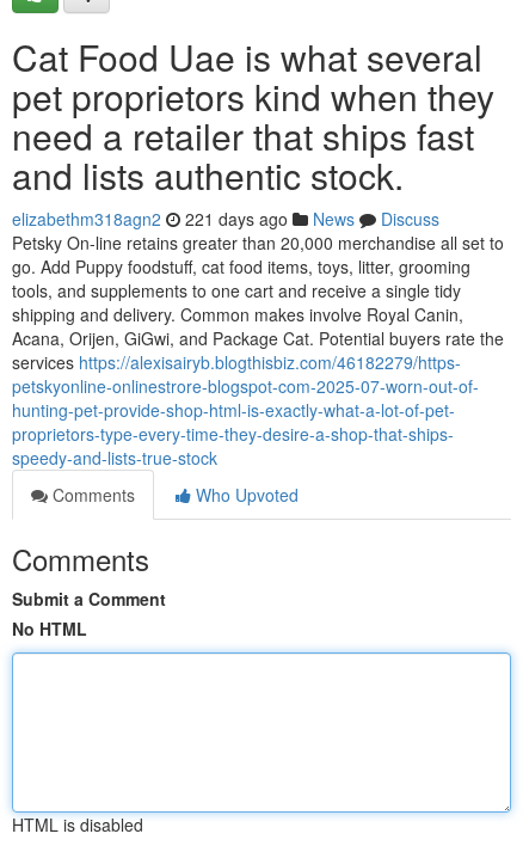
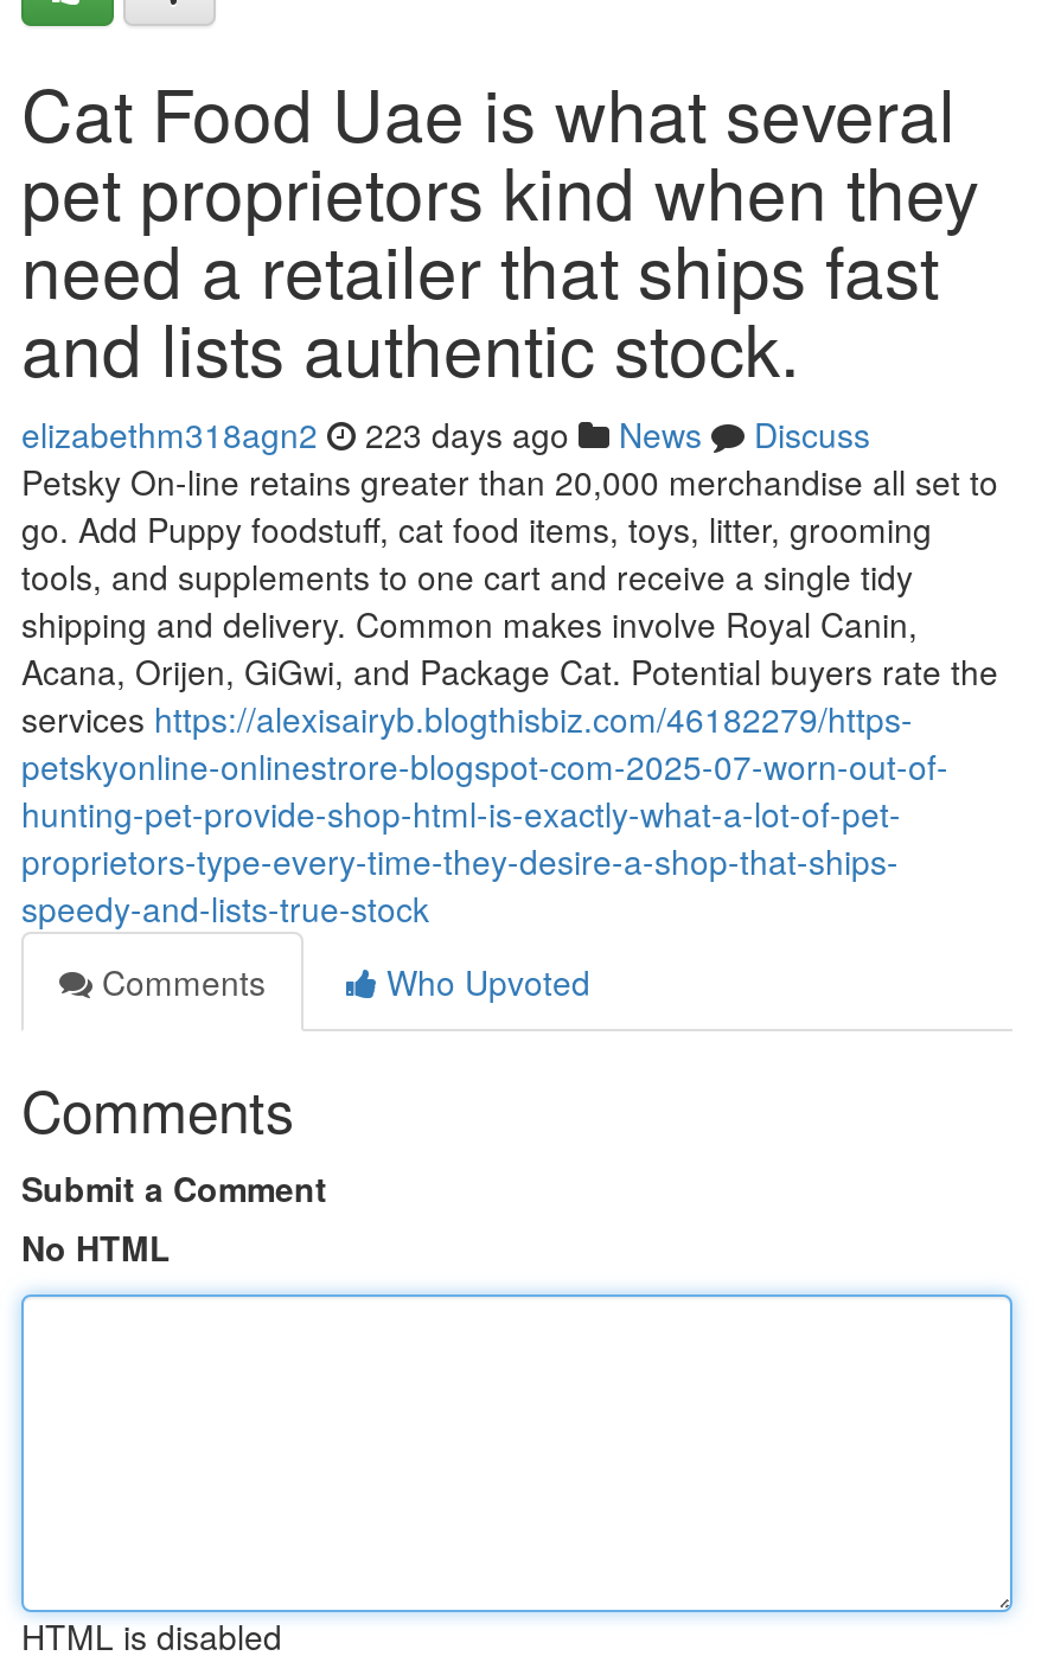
- elizabethm318agn2 221 days ago News Discuss
+ elizabethm318agn2 223 days ago News Discuss
